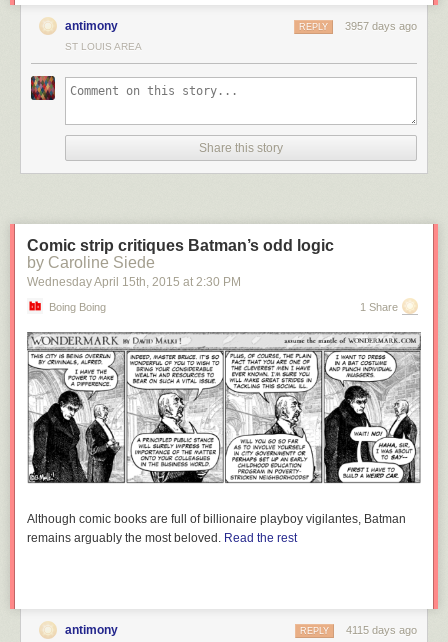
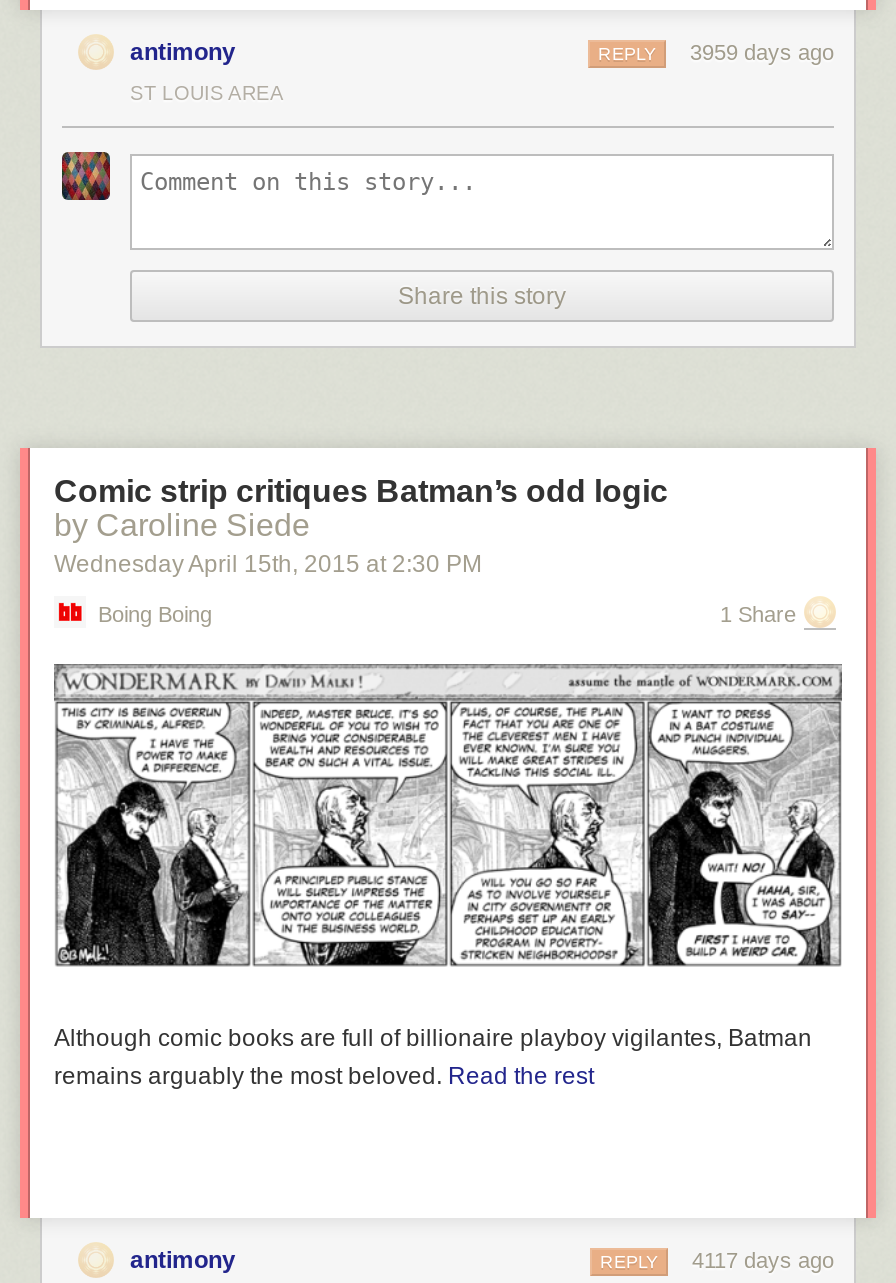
- REPLY 3957 days ago
+ REPLY 3959 days ago

- REPLY 4115 days ago
+ REPLY 4117 days ago
